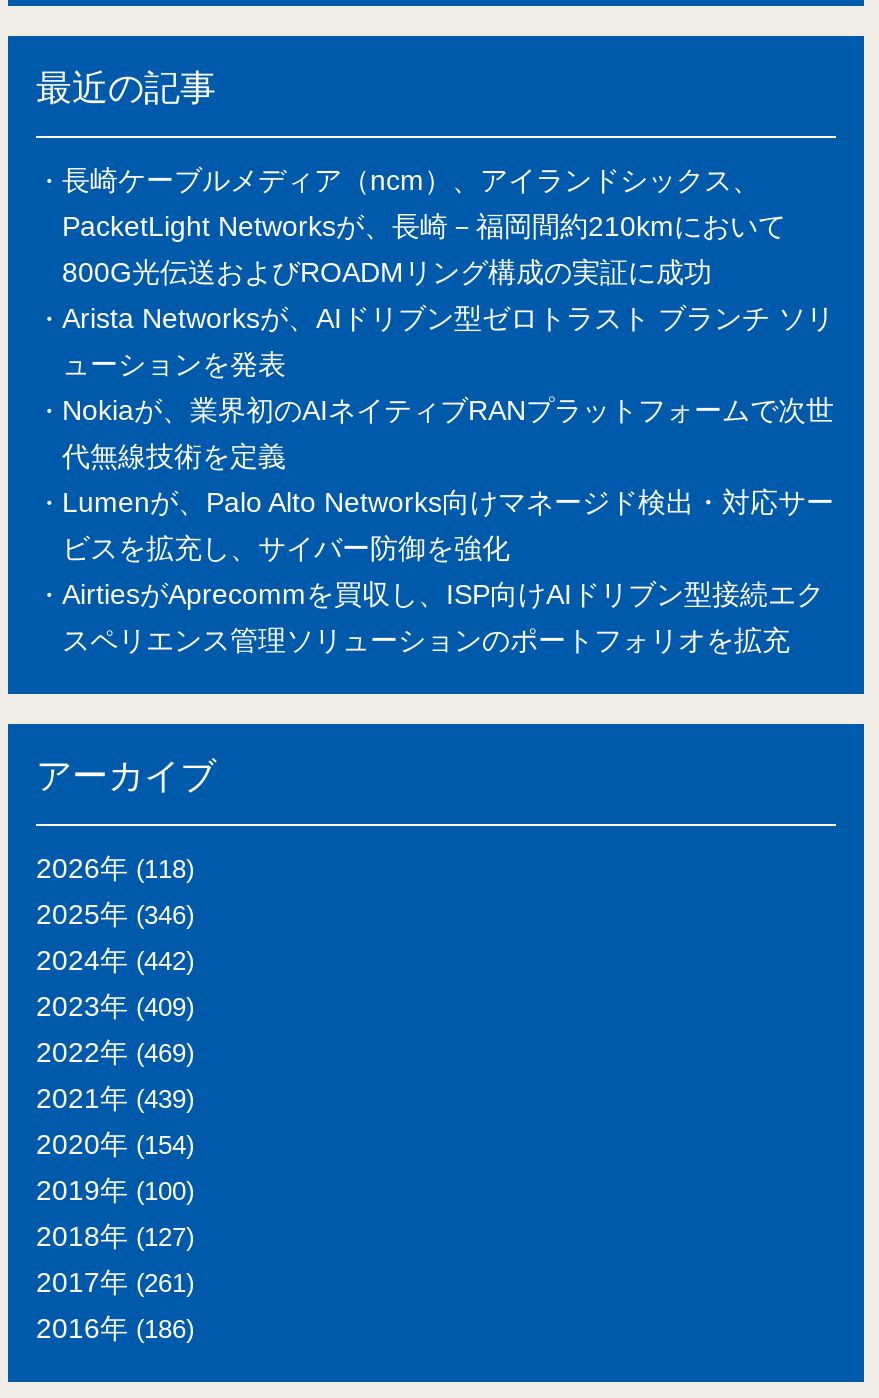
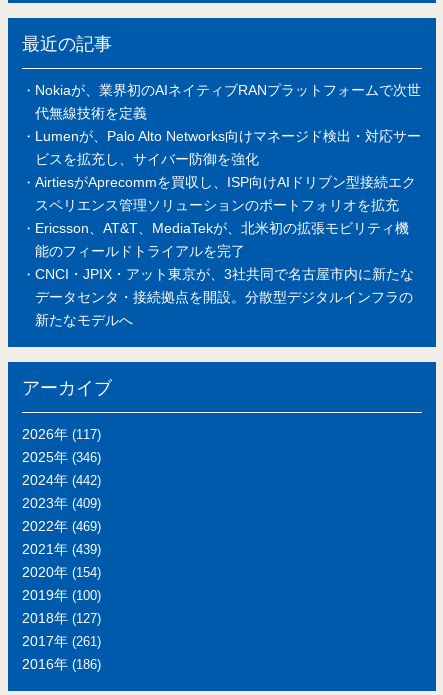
- 長崎ケーブルメディア（ncm）、アイランドシックス、
- PacketLight Networksが、長崎－福岡間約210kmにおいて
- 800G光伝送およびROADMリング構成の実証に成功
- Arista Networksが、AIドリブン型ゼロトラスト ブランチ ソリ
- ューションを発表

moved up: Nokiaが、業界初のAIネイティブRANプラットフォームで次世 | 代無線技術を定義 | Lumenが、Palo Alto Networks向けマネージド検出・対応サー | ビスを拡充し、サイバー防御を強化 | AirtiesがAprecommを買収し、ISP向けAIドリブン型接続エク | スペリエンス管理ソリューションのポートフォリオを拡充

+ Ericsson、AT&T、MediaTekが、北米初の拡張モビリティ機
+ 能のフィールドトライアルを完了
+ CNCI・JPIX・アット東京が、3社共同で名古屋市内に新たな
+ データセンタ・接続拠点を開設。分散型デジタルインフラの
+ 新たなモデルへ

- 2026年(118)
+ 2026年(117)
